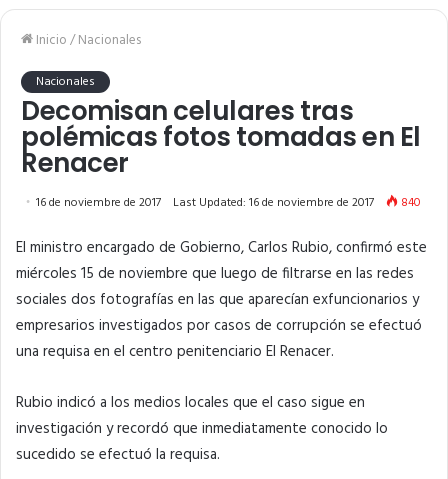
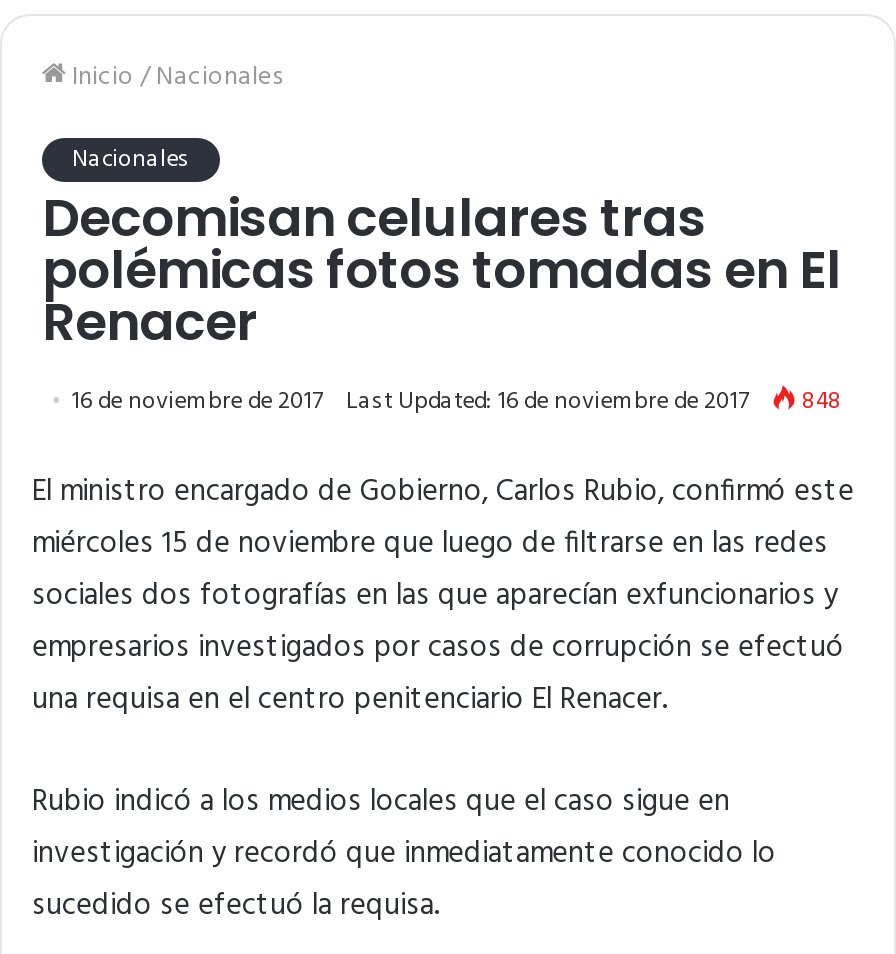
- 16 de noviembre de 2017 Last Updated: 16 de noviembre de 2017 840
+ 16 de noviembre de 2017 Last Updated: 16 de noviembre de 2017 848
